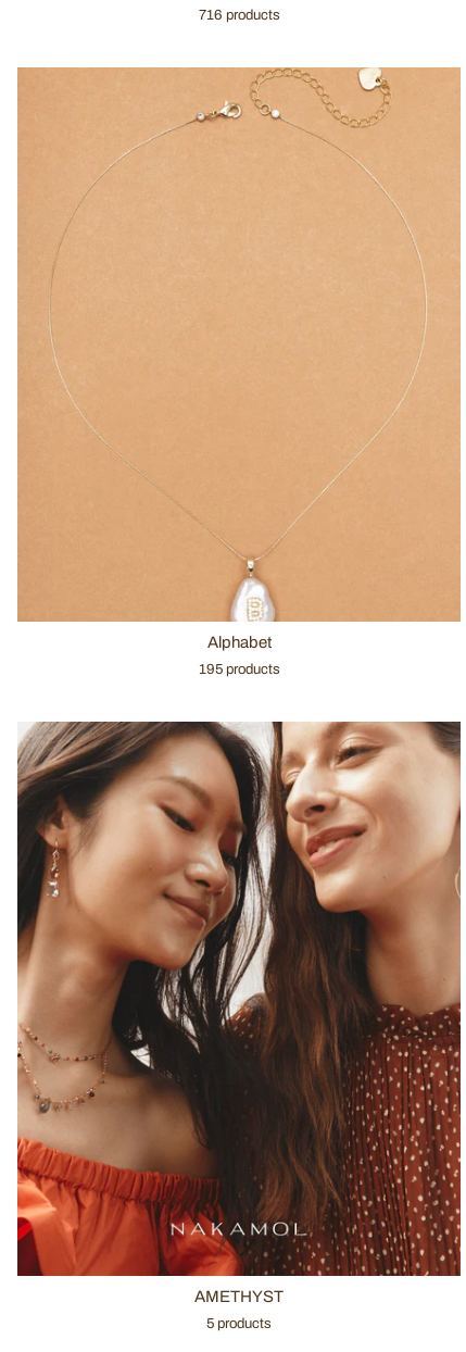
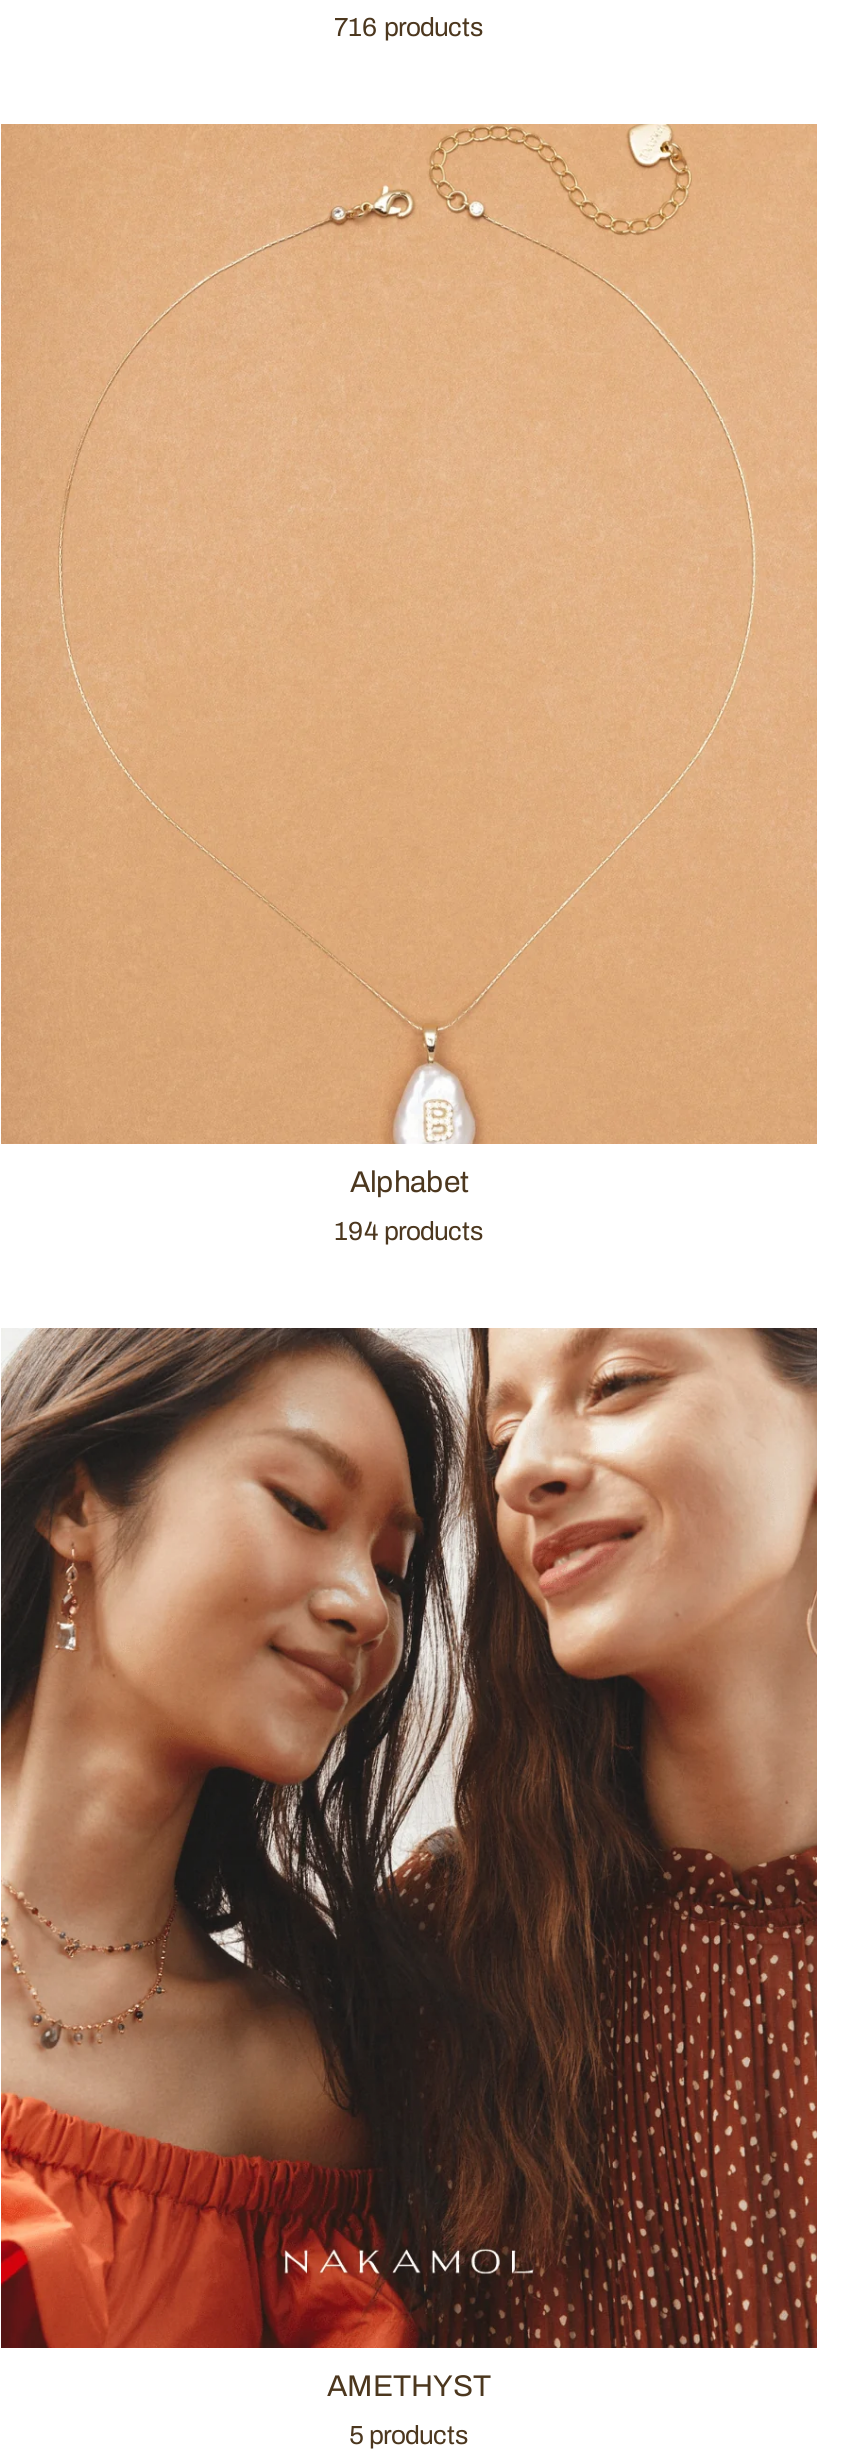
- 195 products
+ 194 products
